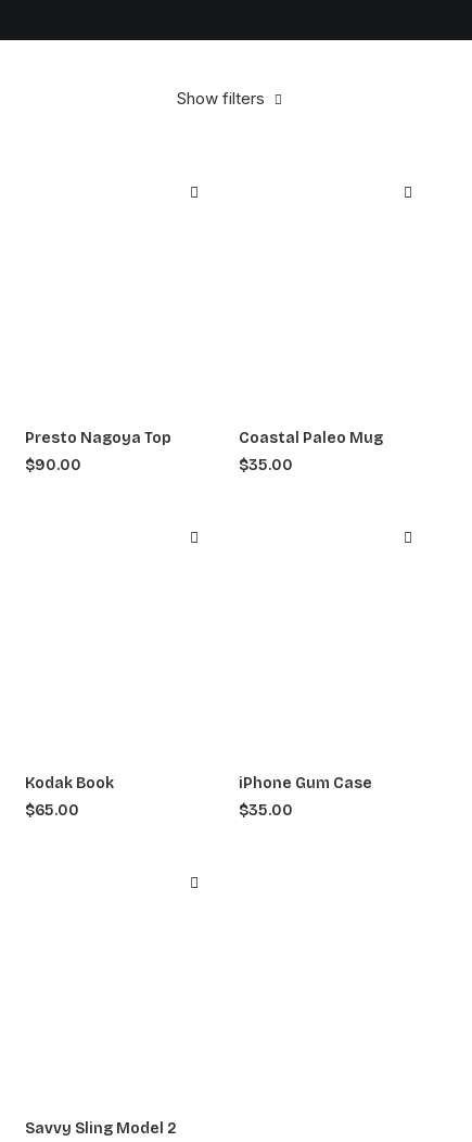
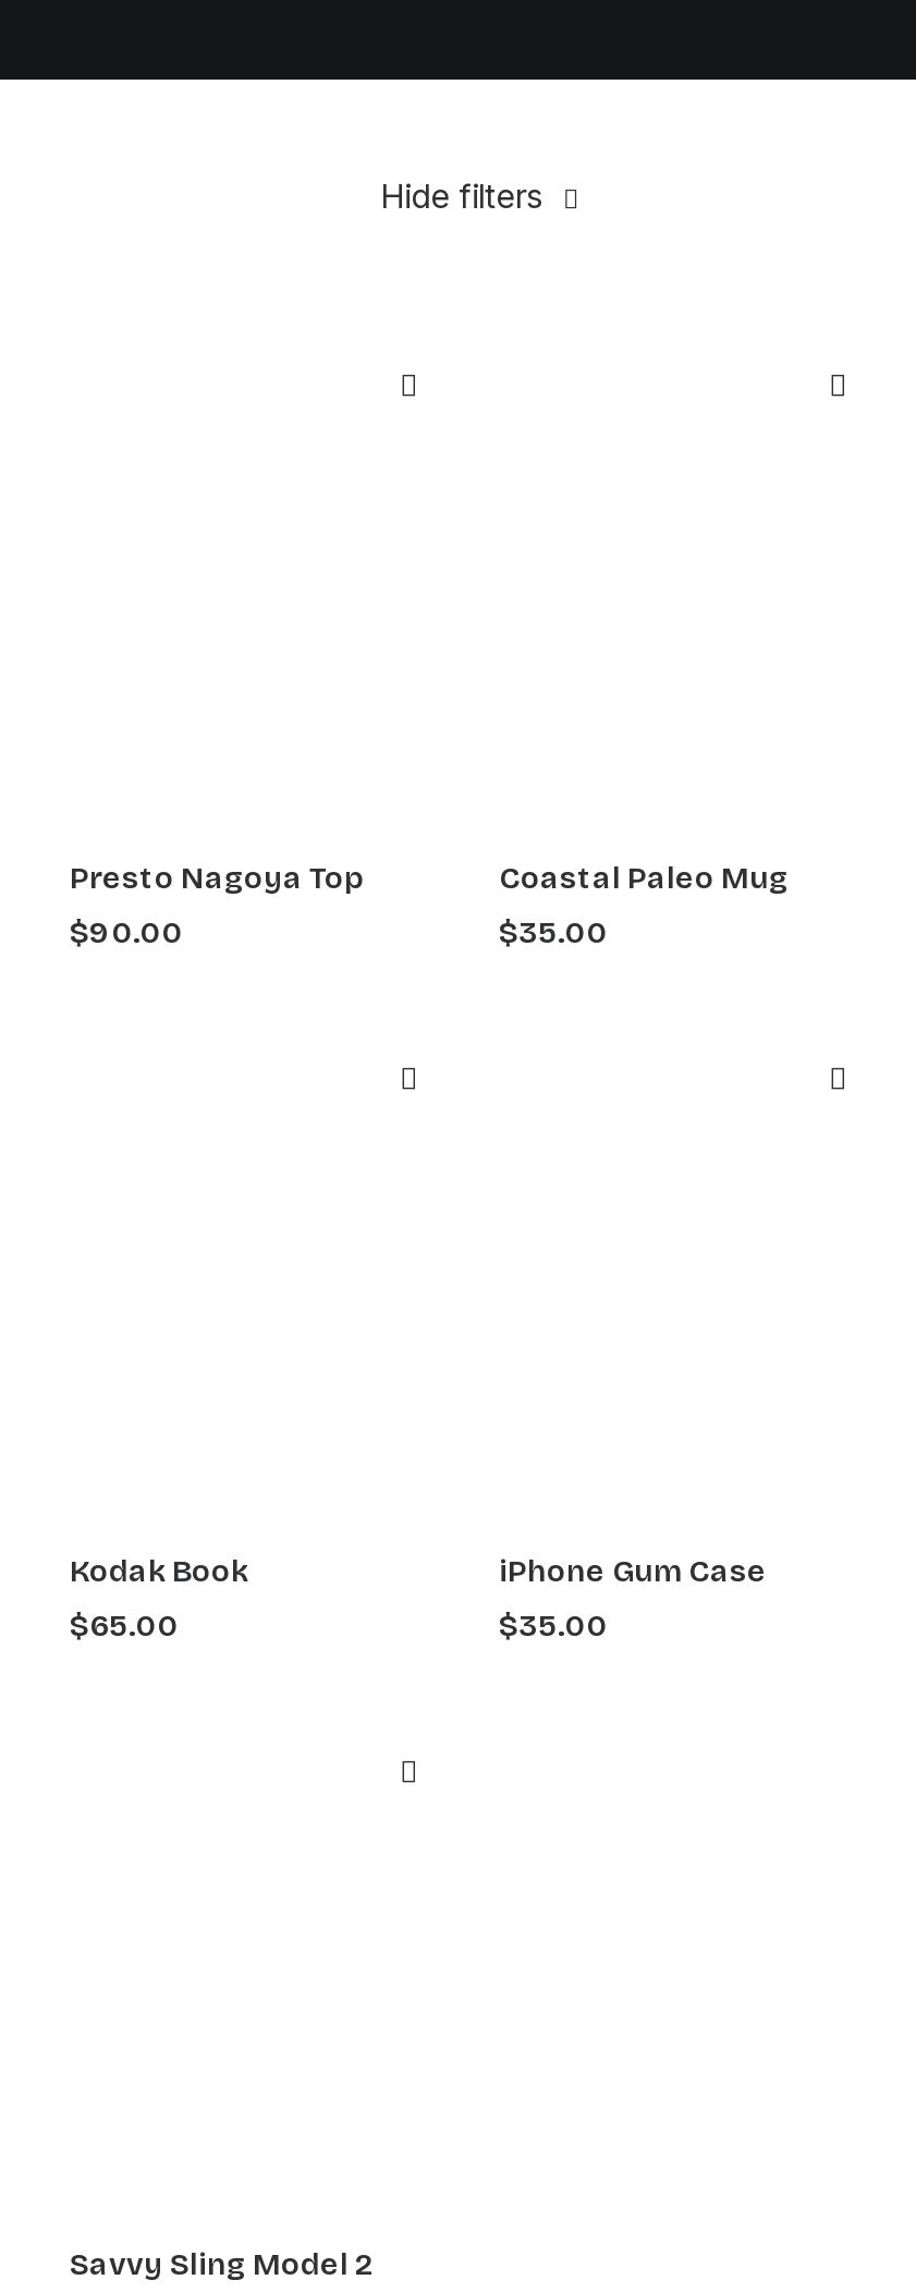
- Show filters
+ Hide filters
